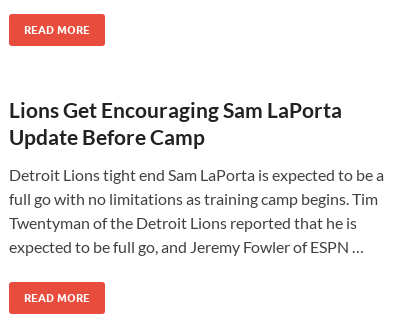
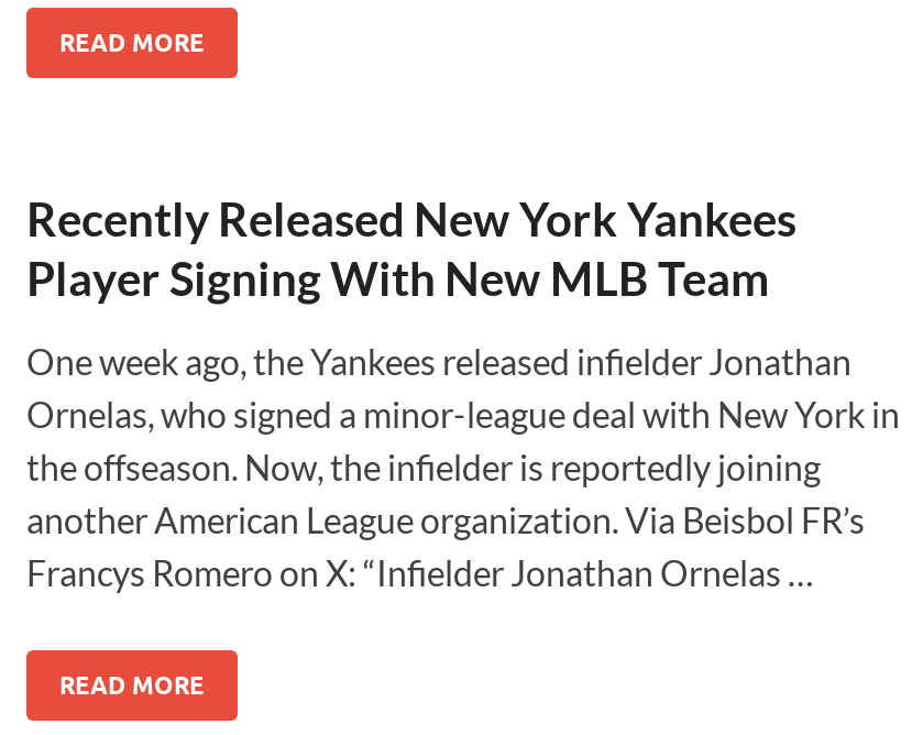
- Lions Get Encouraging Sam LaPorta
- Update Before Camp
+ Recently Released New York Yankees
+ Player Signing With New MLB Team

- Detroit Lions tight end Sam LaPorta is expected to be a
- full go with no limitations as training camp begins. Tim
- Twentyman of the Detroit Lions reported that he is
- expected to be full go, and Jeremy Fowler of ESPN …
+ One week ago, the Yankees released infielder Jonathan
+ Ornelas, who signed a minor-league deal with New York in
+ the offseason. Now, the infielder is reportedly joining
+ another American League organization. Via Beisbol FR’s
+ Francys Romero on X: “Infielder Jonathan Ornelas …
